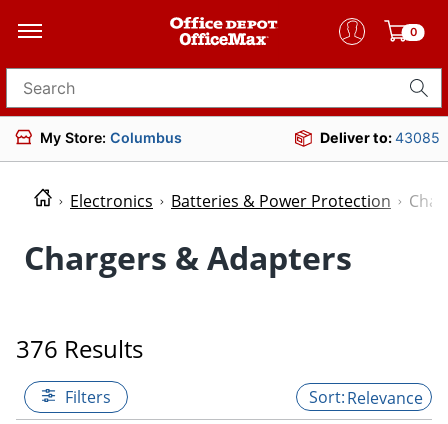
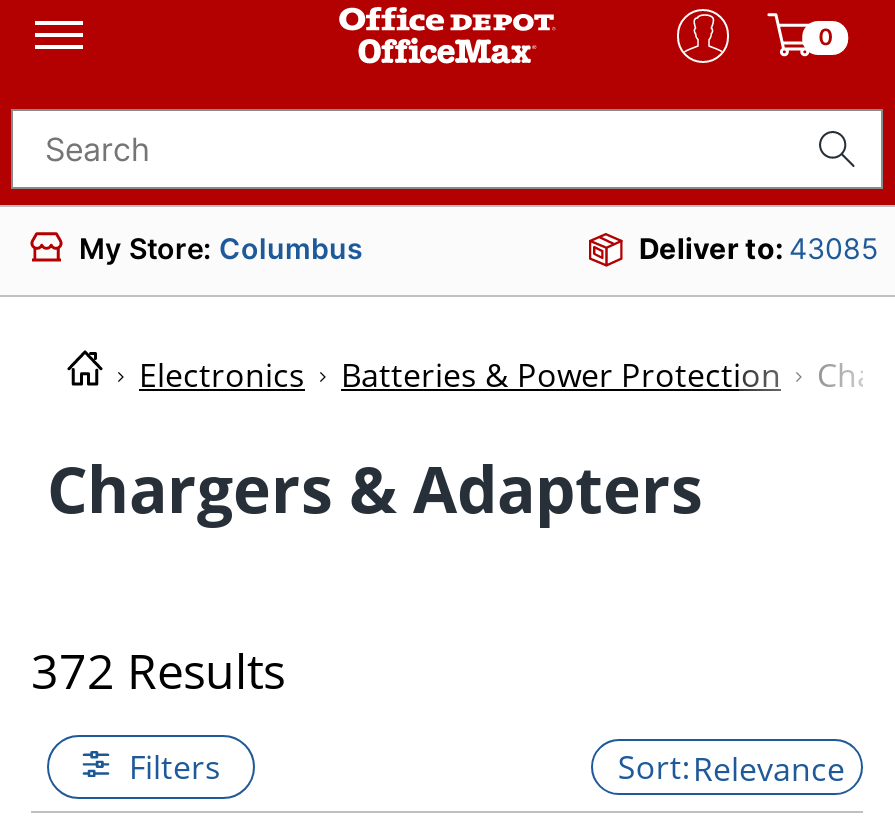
- 376 Results
+ 372 Results
